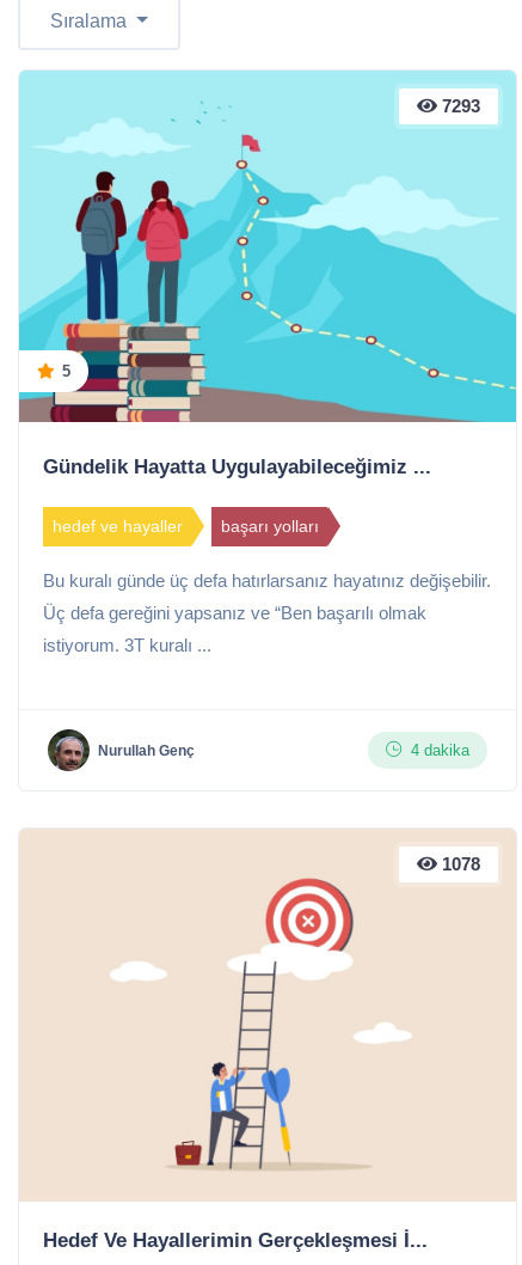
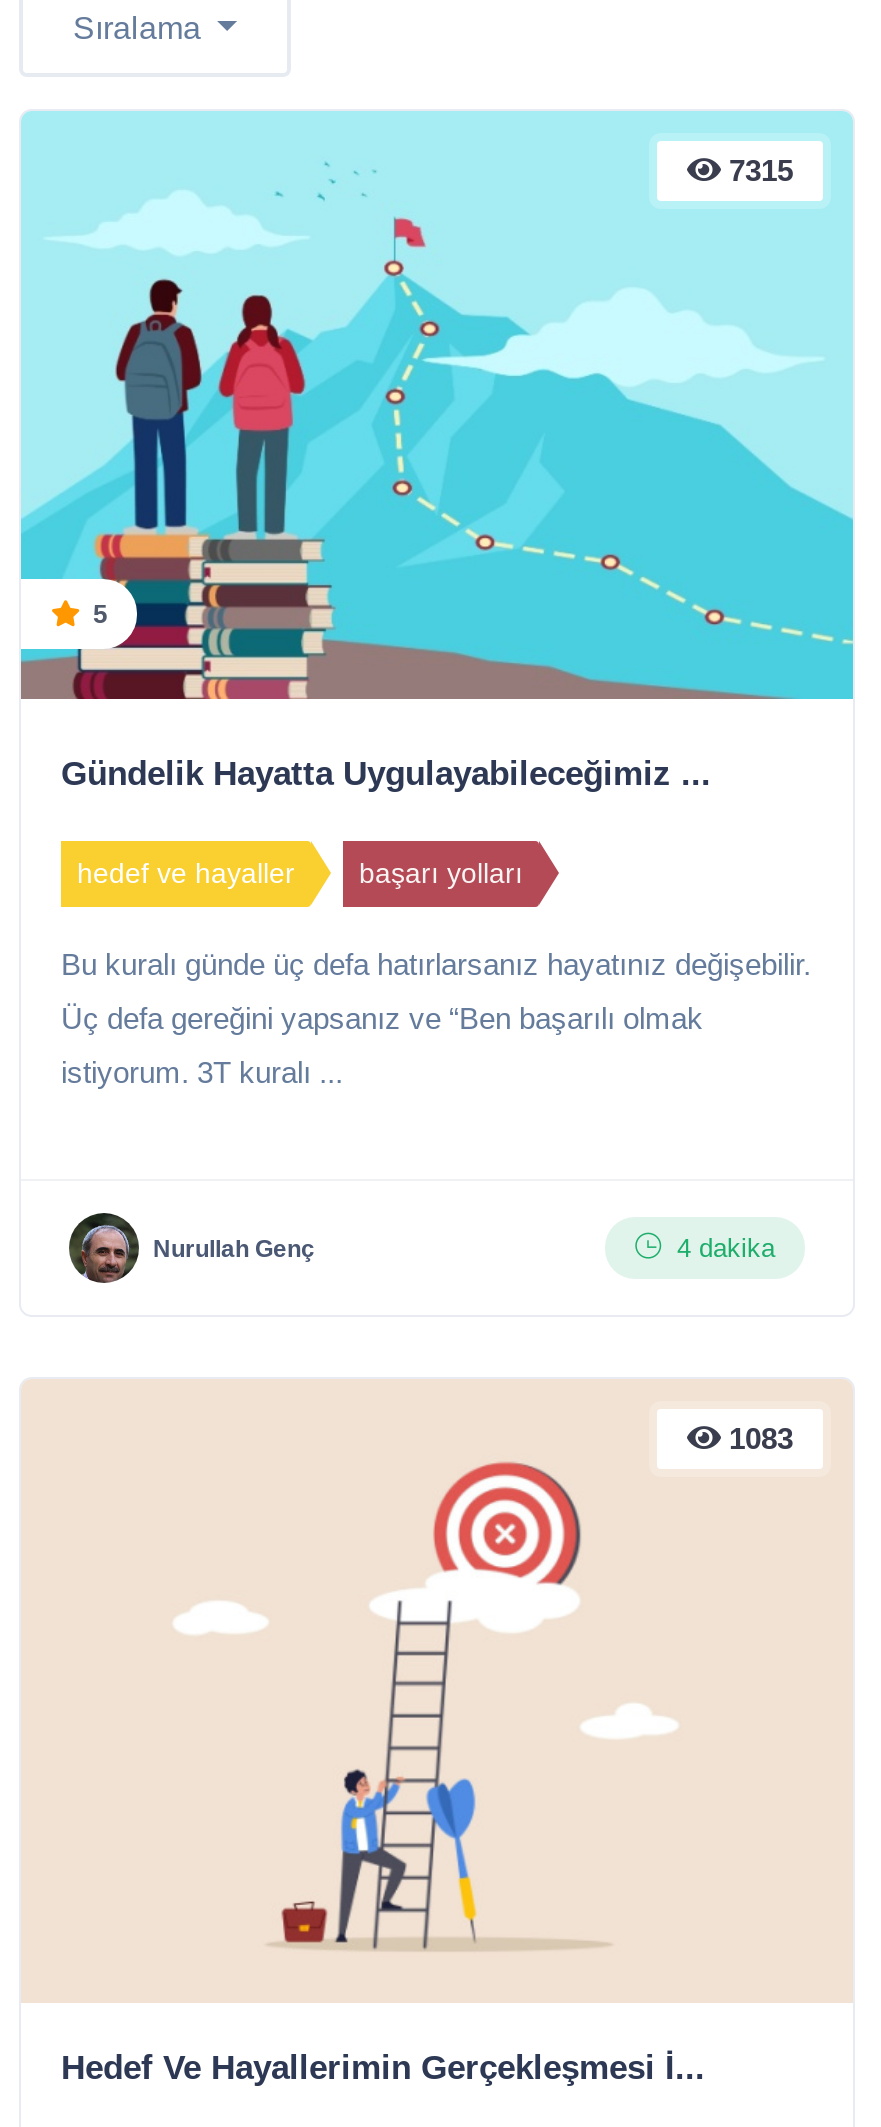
- 7293
+ 7315

- 1078
+ 1083
